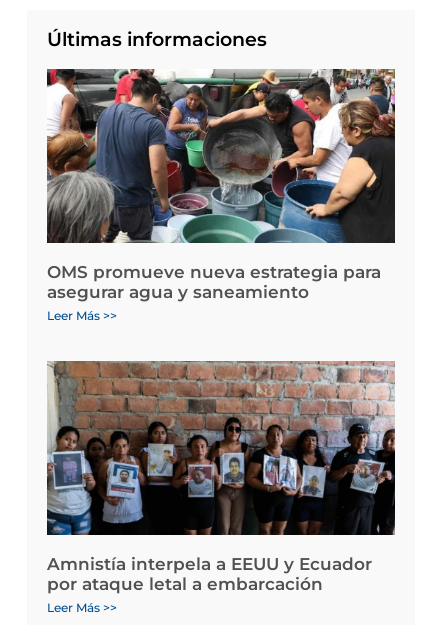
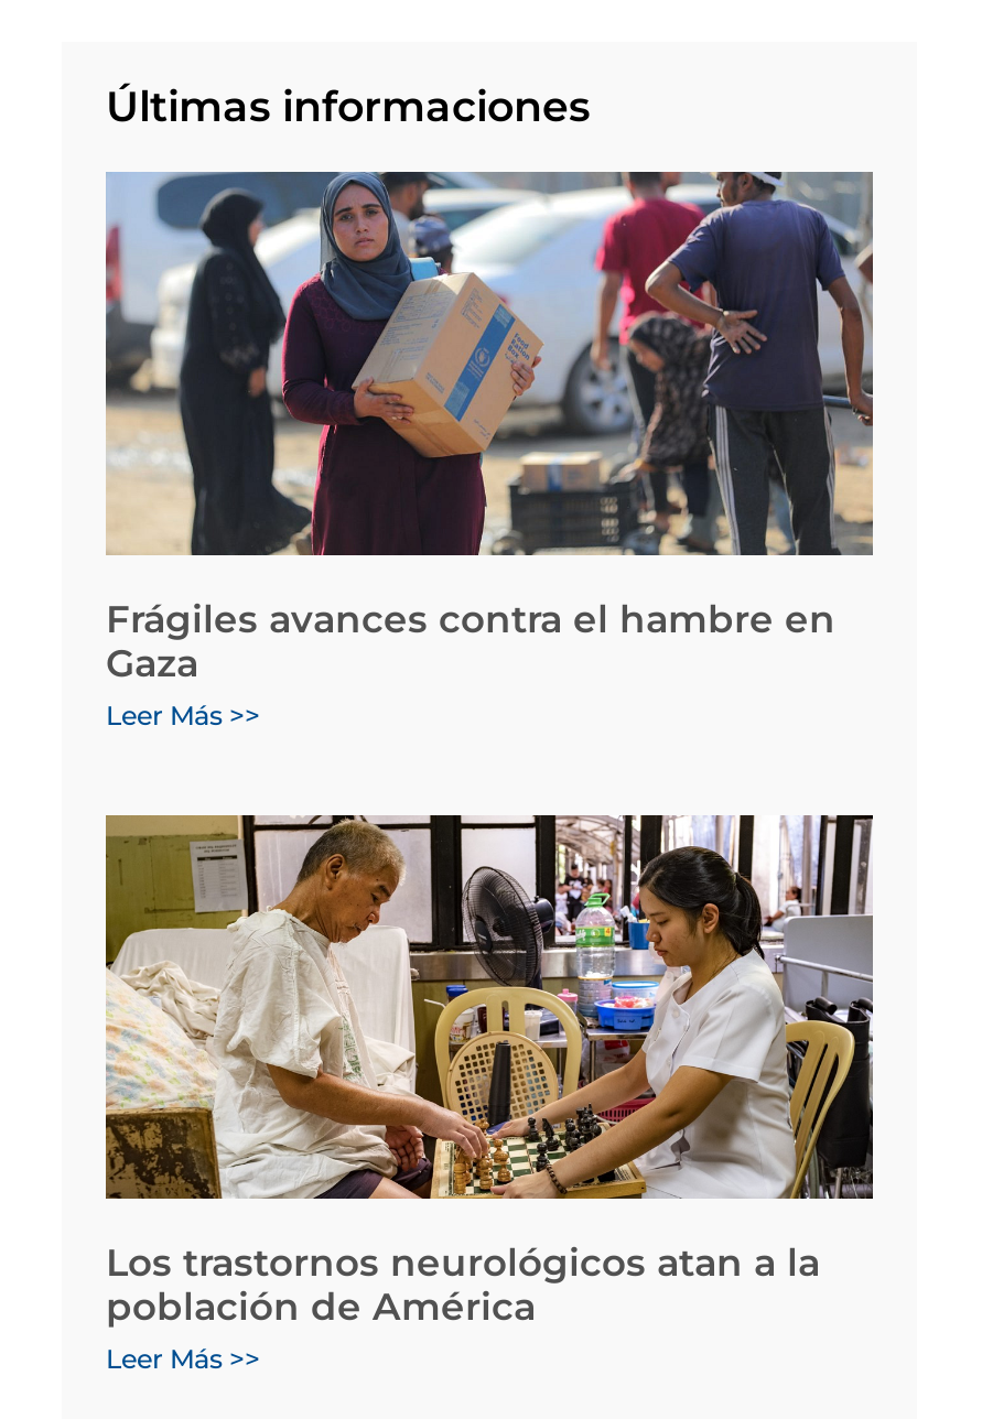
- [image]
- OMS promueve nueva estrategia para
- asegurar agua y saneamiento
+ [image]
+ Frágiles avances contra el hambre en
+ Gaza

- [image]
- Amnistía interpela a EEUU y Ecuador
- por ataque letal a embarcación
+ [image]
+ Los trastornos neurológicos atan a la
+ población de América
